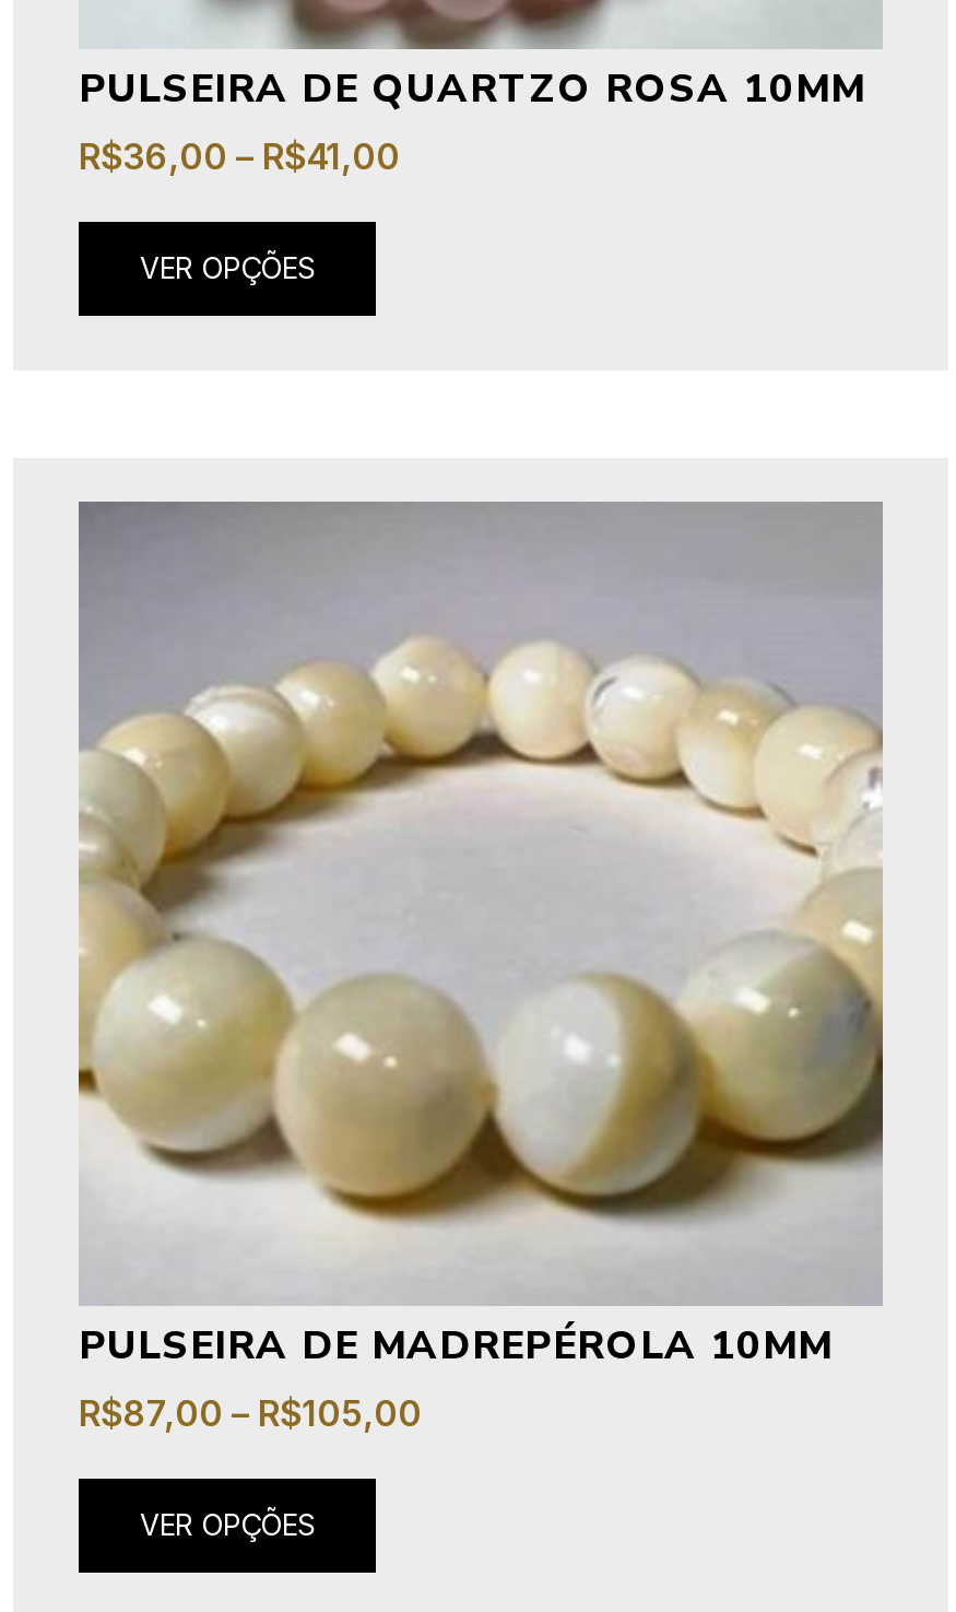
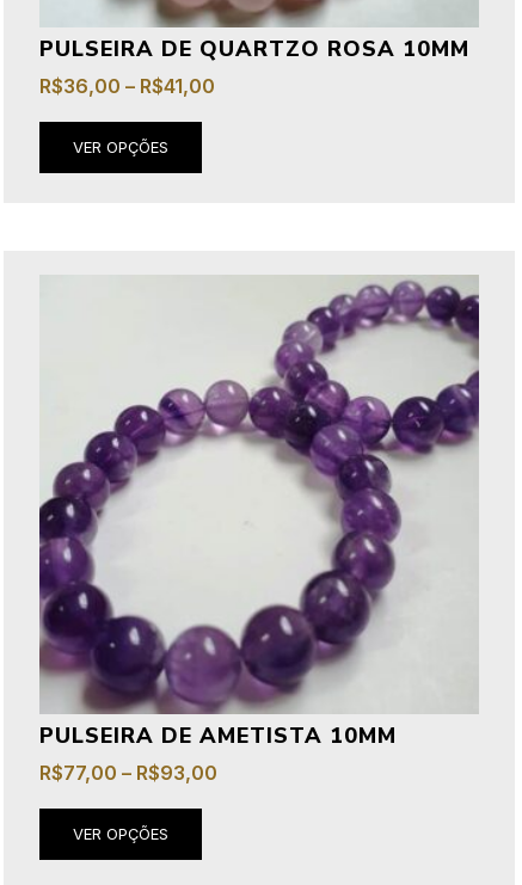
- [image]
- PULSEIRA DE MADREPÉROLA 10MM
- R$87,00 – R$105,00
+ [image]
+ PULSEIRA DE AMETISTA 10MM
+ R$77,00 – R$93,00
